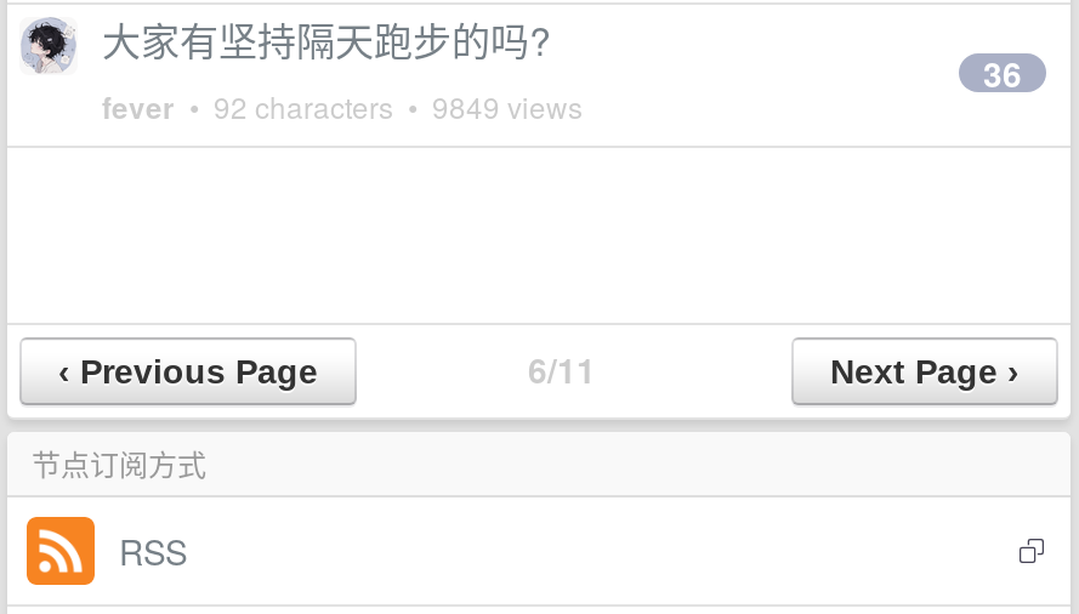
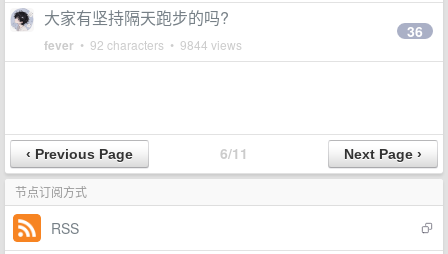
- fever • 92 characters • 9849 views
+ fever • 92 characters • 9844 views
